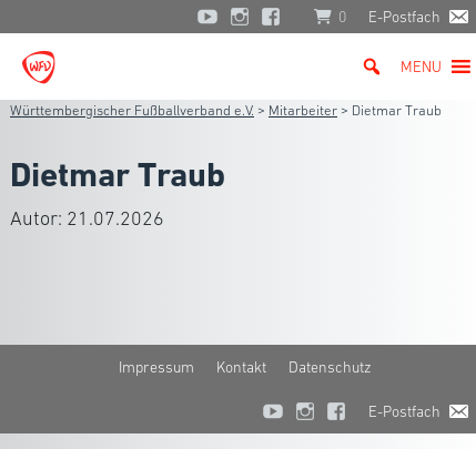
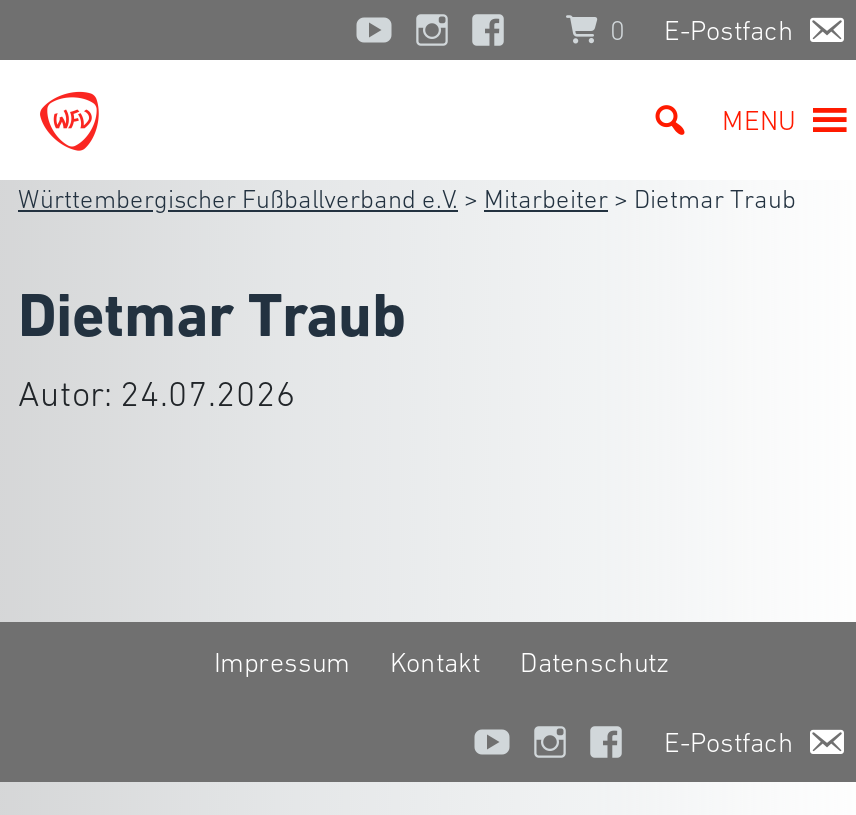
- Autor: 21.07.2026
+ Autor: 24.07.2026
